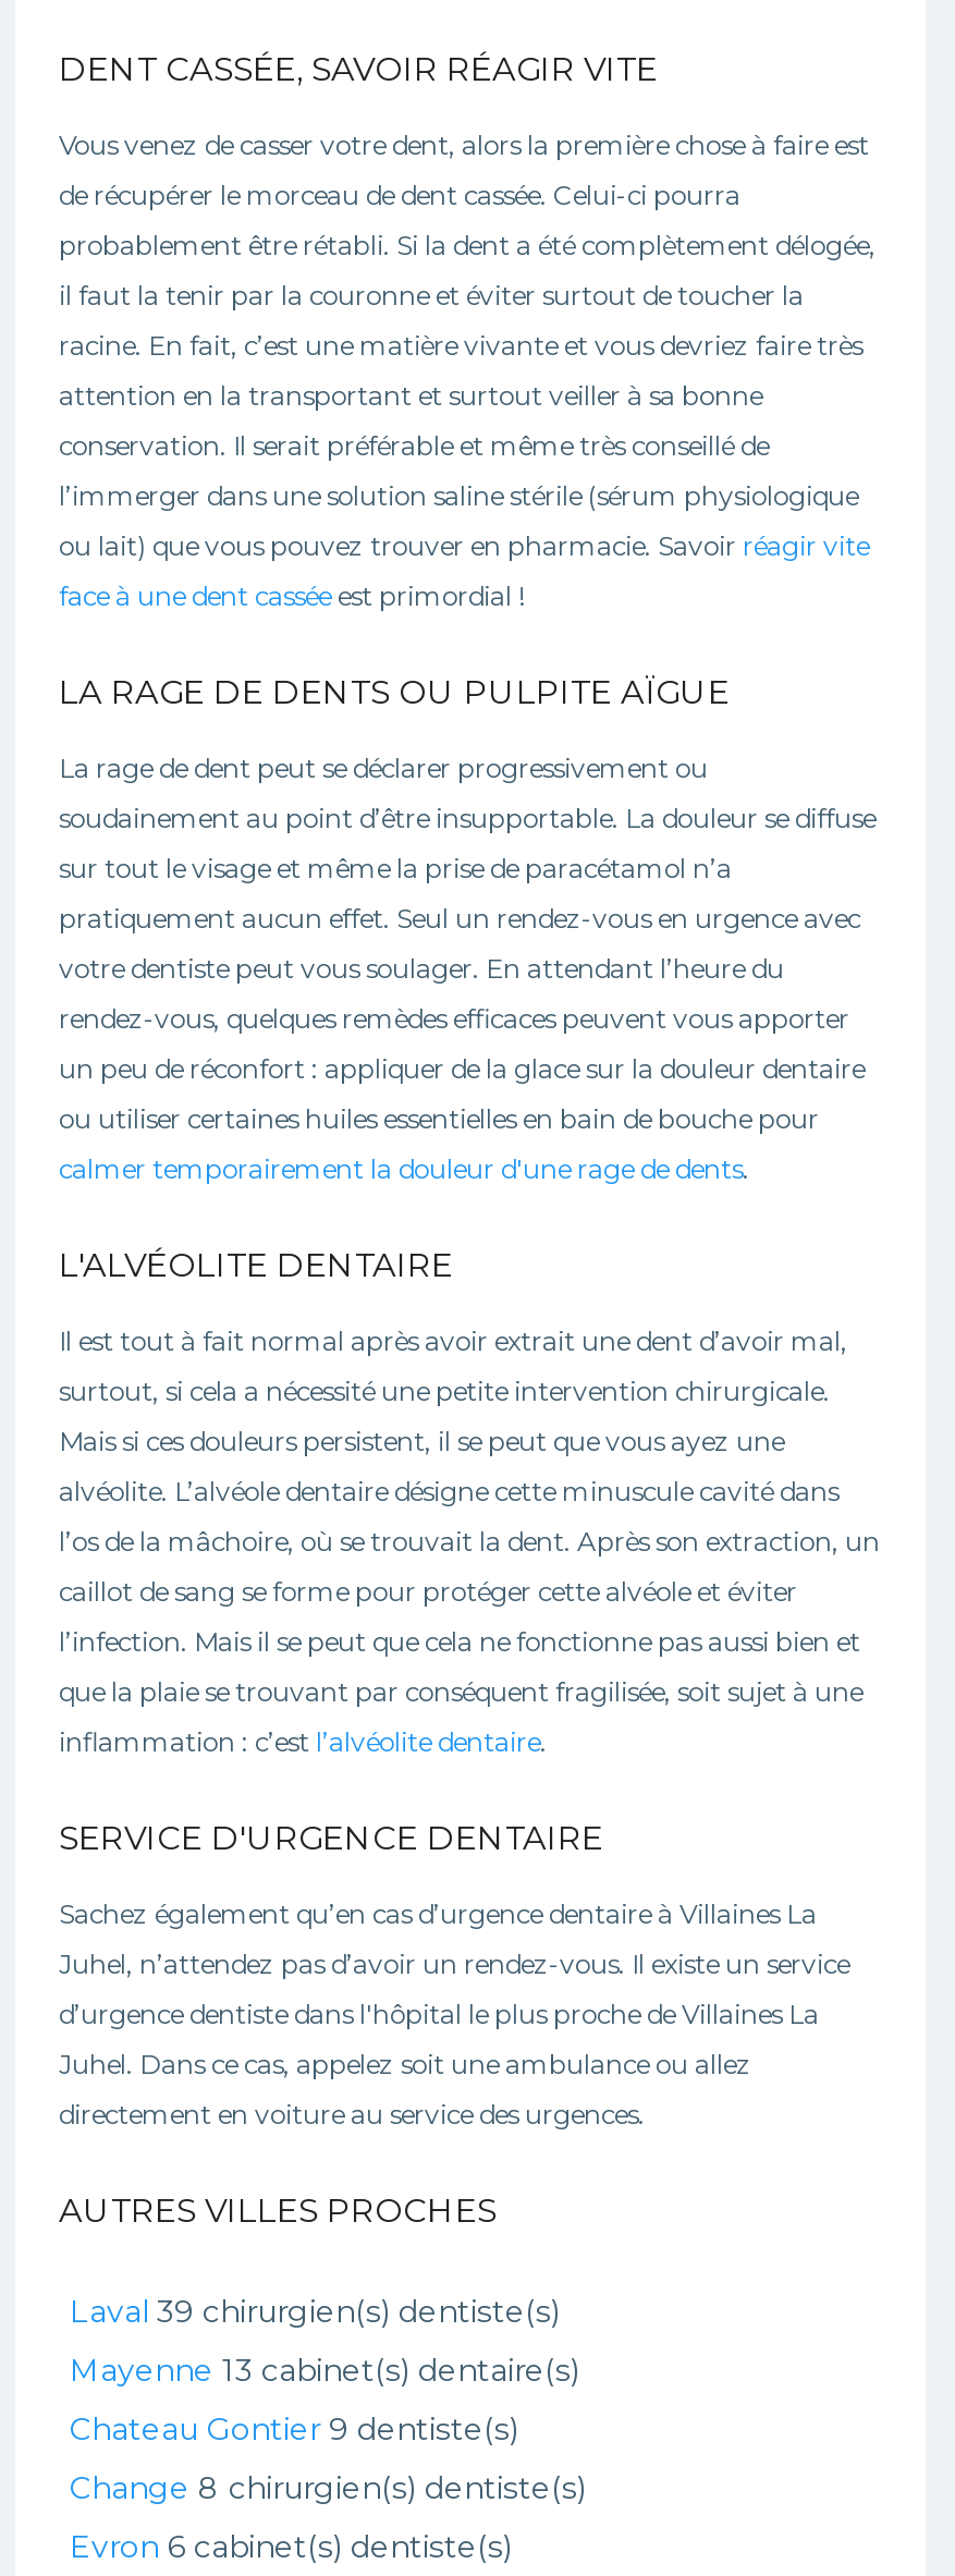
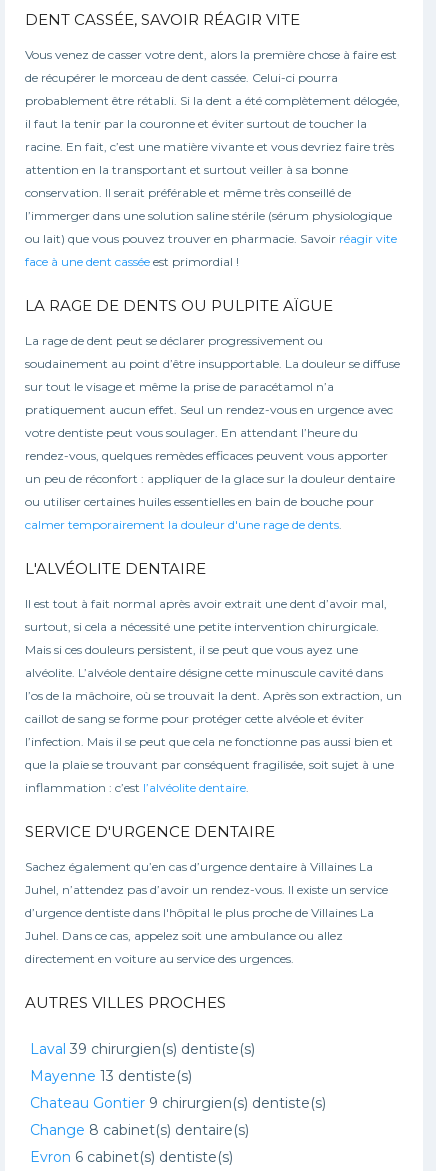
- Mayenne 13 cabinet(s) dentaire(s)
+ Mayenne 13 dentiste(s)

- Chateau Gontier 9 dentiste(s)
+ Chateau Gontier 9 chirurgien(s) dentiste(s)

- Change 8 chirurgien(s) dentiste(s)
+ Change 8 cabinet(s) dentaire(s)
